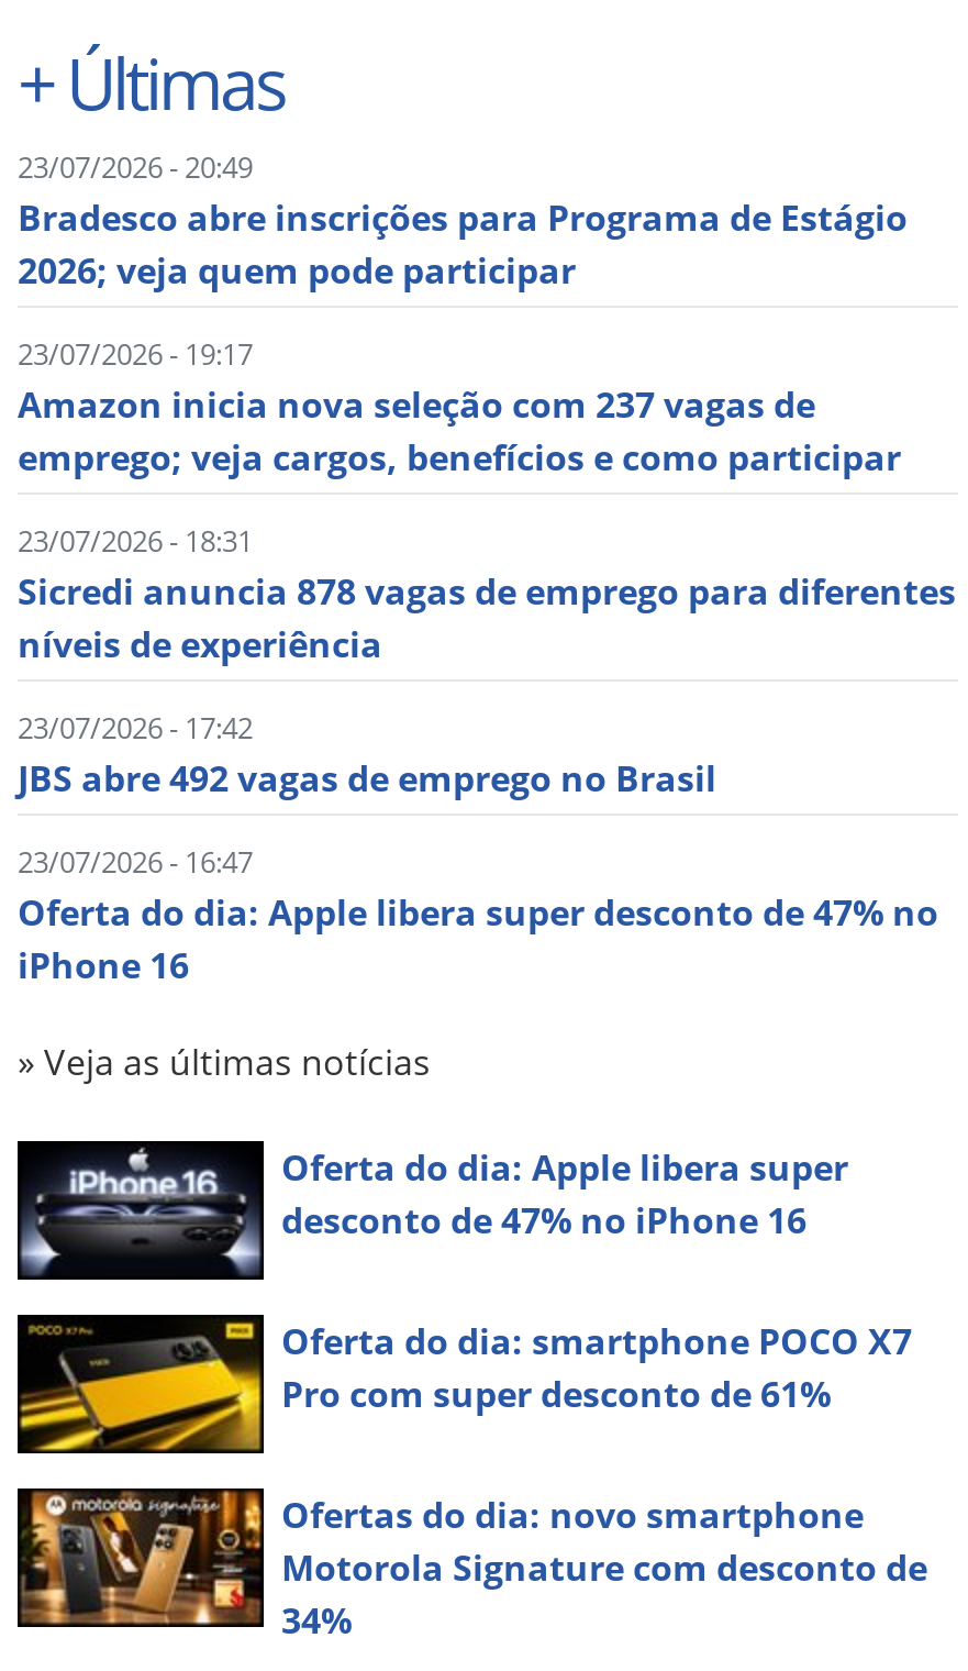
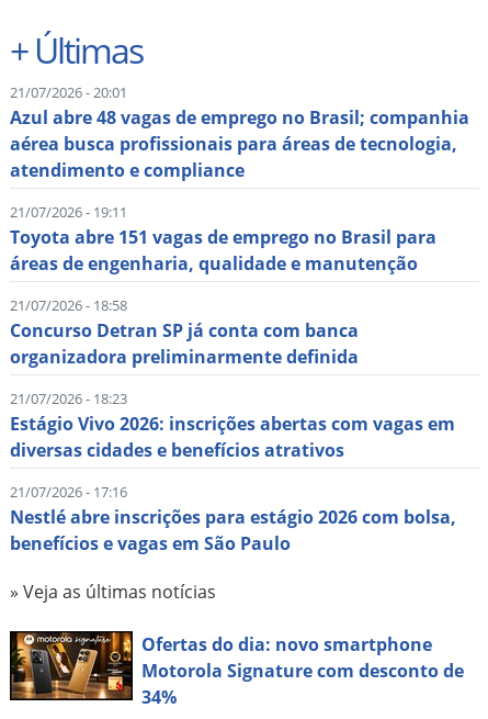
- 23/07/2026 - 20:49
- Bradesco abre inscrições para Programa de Estágio
- 2026; veja quem pode participar
+ 21/07/2026 - 20:01
+ Azul abre 48 vagas de emprego no Brasil; companhia
+ aérea busca profissionais para áreas de tecnologia,
+ atendimento e compliance

- 23/07/2026 - 19:17
- Amazon inicia nova seleção com 237 vagas de
- emprego; veja cargos, benefícios e como participar
+ 21/07/2026 - 19:11
+ Toyota abre 151 vagas de emprego no Brasil para
+ áreas de engenharia, qualidade e manutenção

- 23/07/2026 - 18:31
- Sicredi anuncia 878 vagas de emprego para diferentes
- níveis de experiência
+ 21/07/2026 - 18:58
+ Concurso Detran SP já conta com banca
+ organizadora preliminarmente definida

- 23/07/2026 - 17:42
- JBS abre 492 vagas de emprego no Brasil
+ 21/07/2026 - 18:23
+ Estágio Vivo 2026: inscrições abertas com vagas em
+ diversas cidades e benefícios atrativos

- 23/07/2026 - 16:47
- Oferta do dia: Apple libera super desconto de 47% no
- iPhone 16
+ 21/07/2026 - 17:16
+ Nestlé abre inscrições para estágio 2026 com bolsa,
+ benefícios e vagas em São Paulo

moved down: » Veja as últimas notícias

- [image]
- Oferta do dia: Apple libera super
- desconto de 47% no iPhone 16
- Oferta do dia: smartphone POCO X7
- Pro com super desconto de 61%
